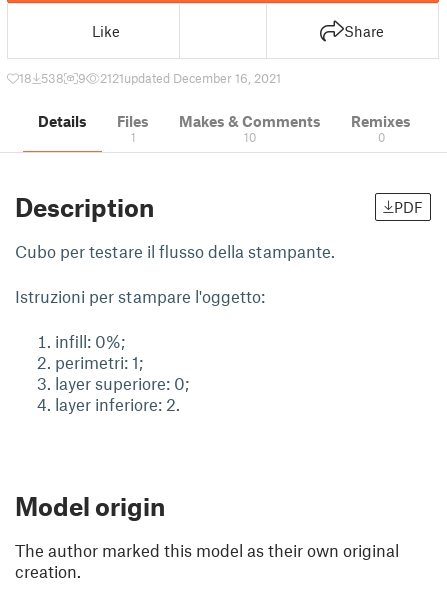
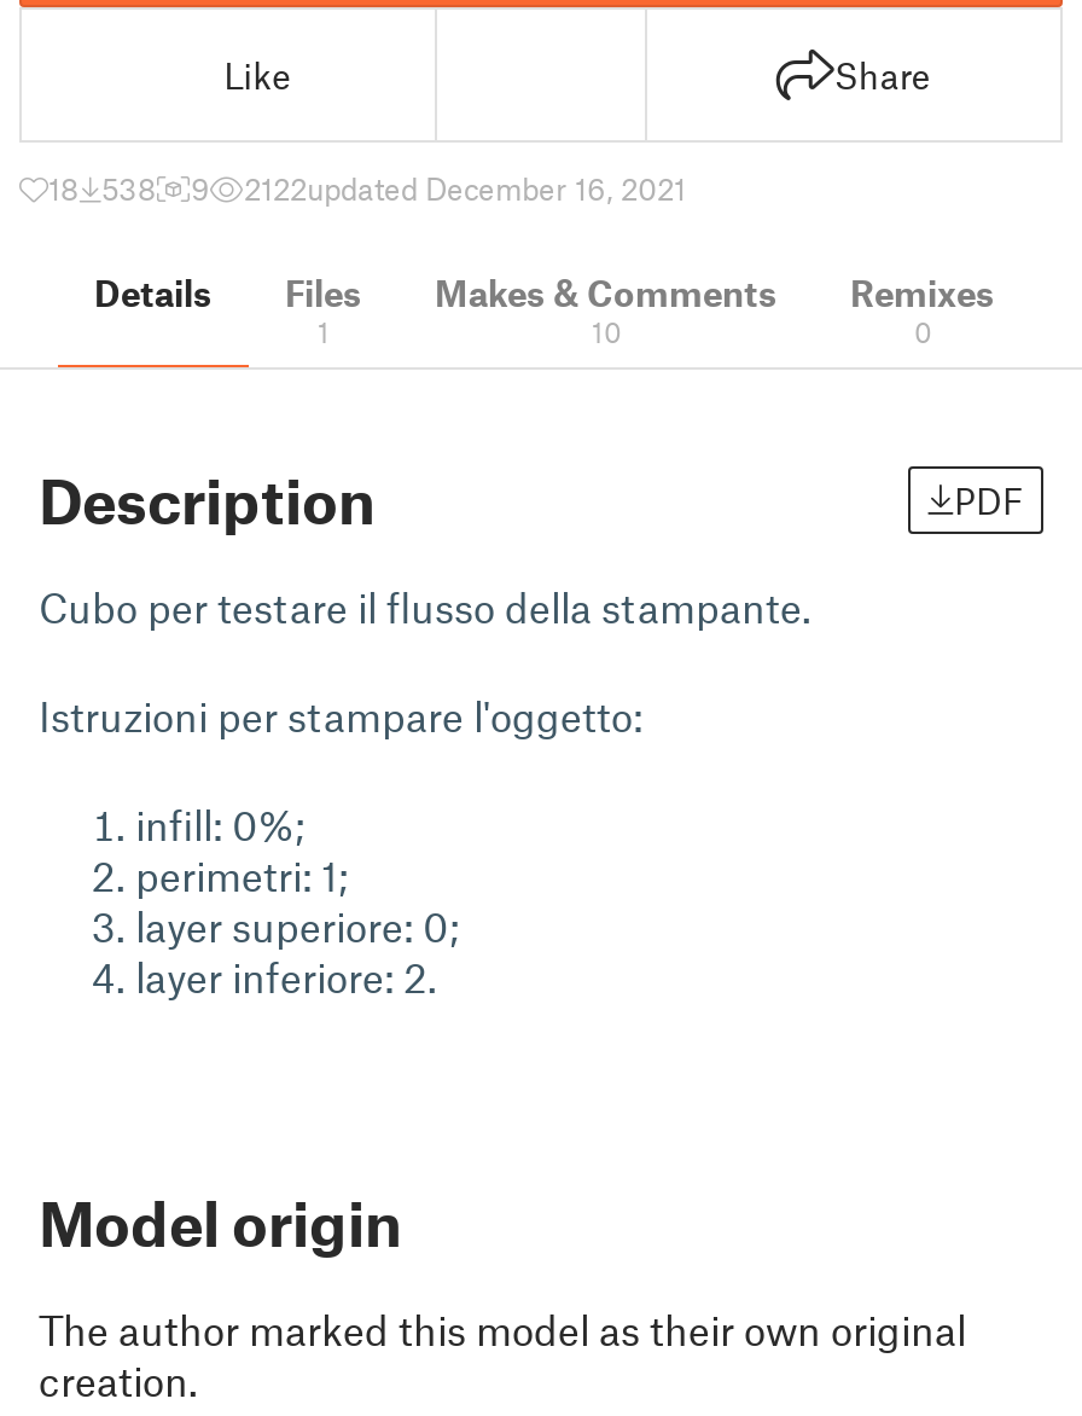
- 2121updated December 16, 2021
+ 2122updated December 16, 2021
